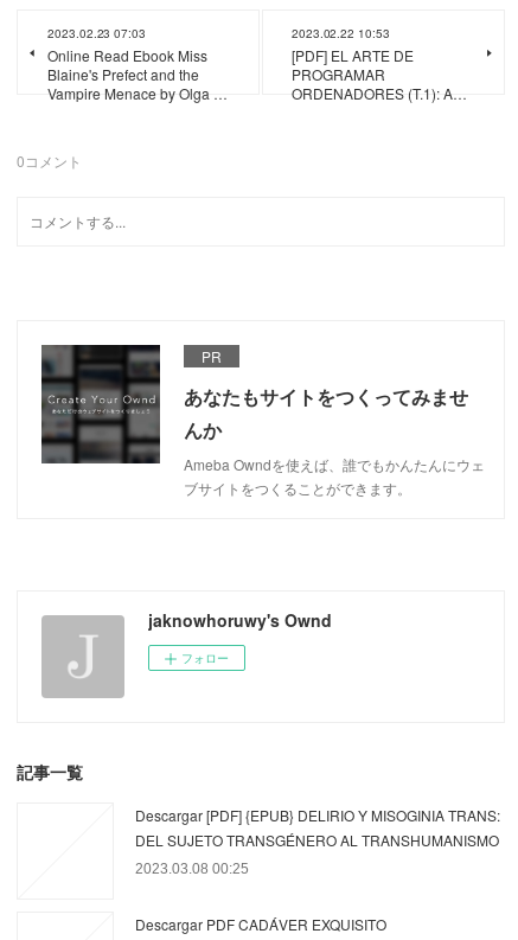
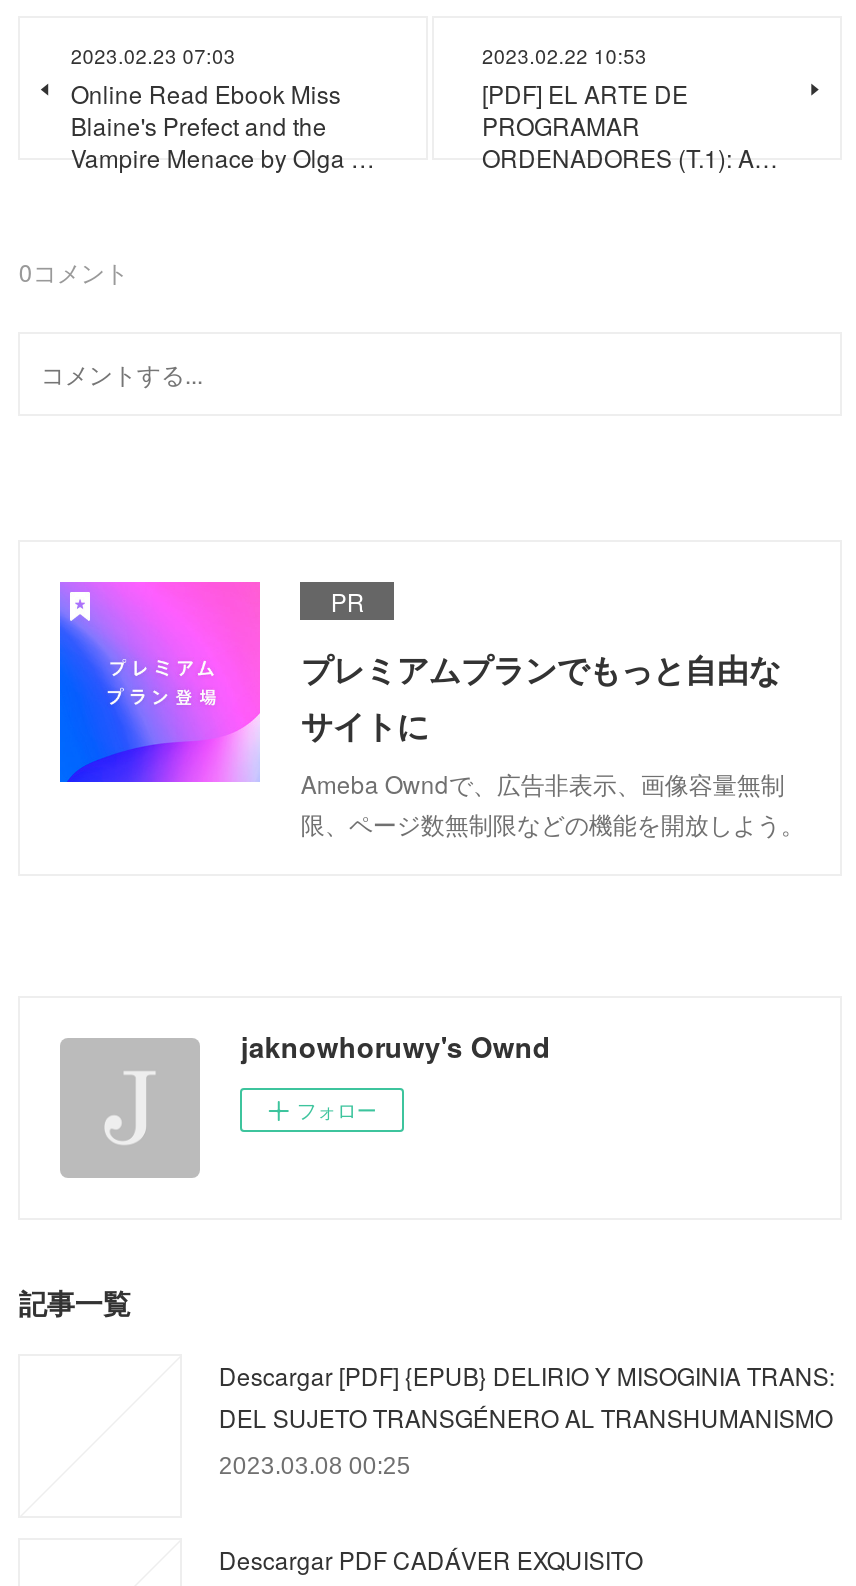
- [image]
- あなたもサイトをつくってみませ
- んか
- Ameba Owndを使えば、誰でもかんたんにウェ
- ブサイトをつくることができます。
+ [image]
+ プレミアムプランでもっと自由な
+ サイトに
+ Ameba Owndで、広告非表示、画像容量無制
+ 限、ページ数無制限などの機能を開放しよう。
